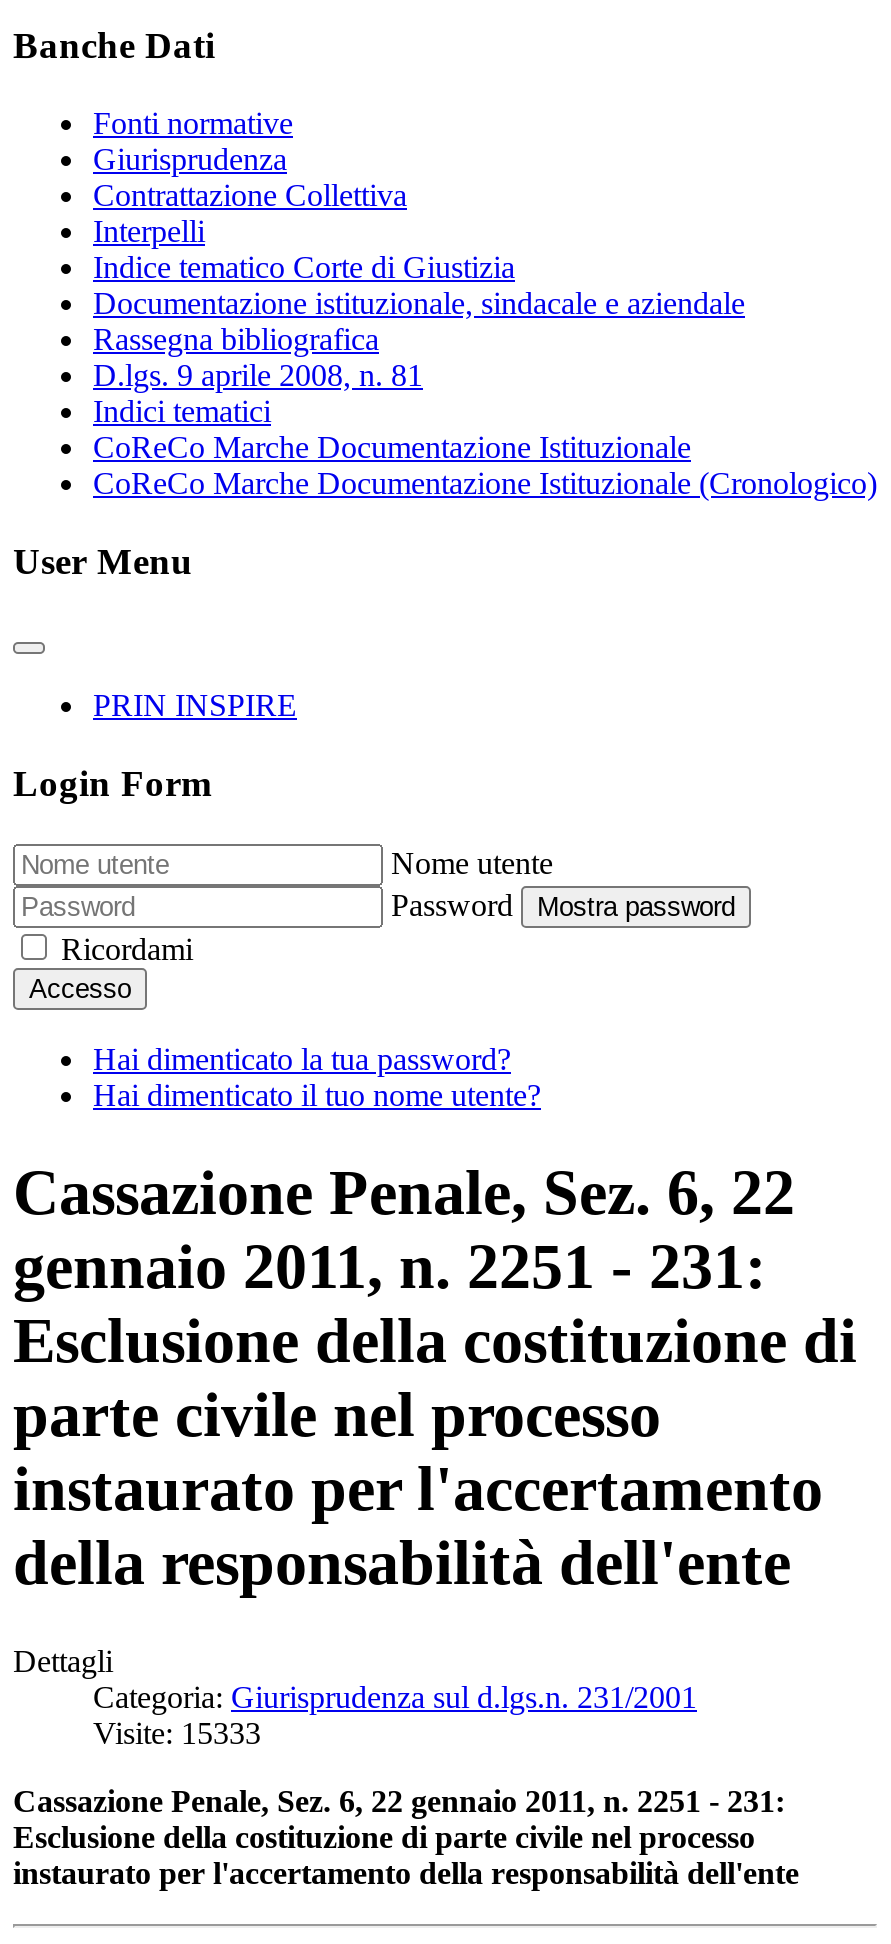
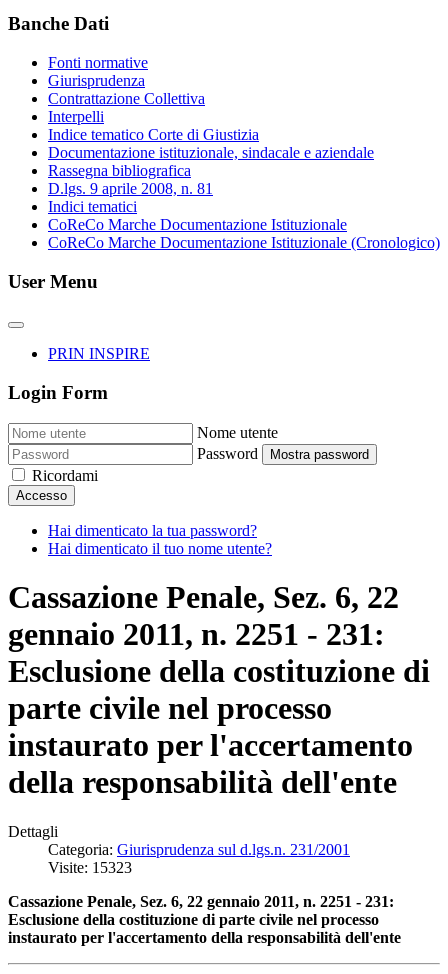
- Visite: 15333
+ Visite: 15323
